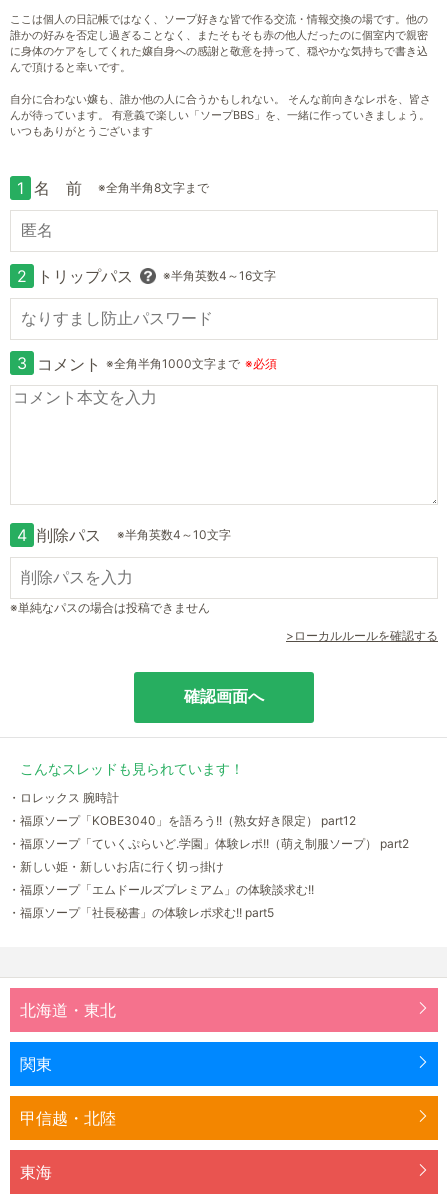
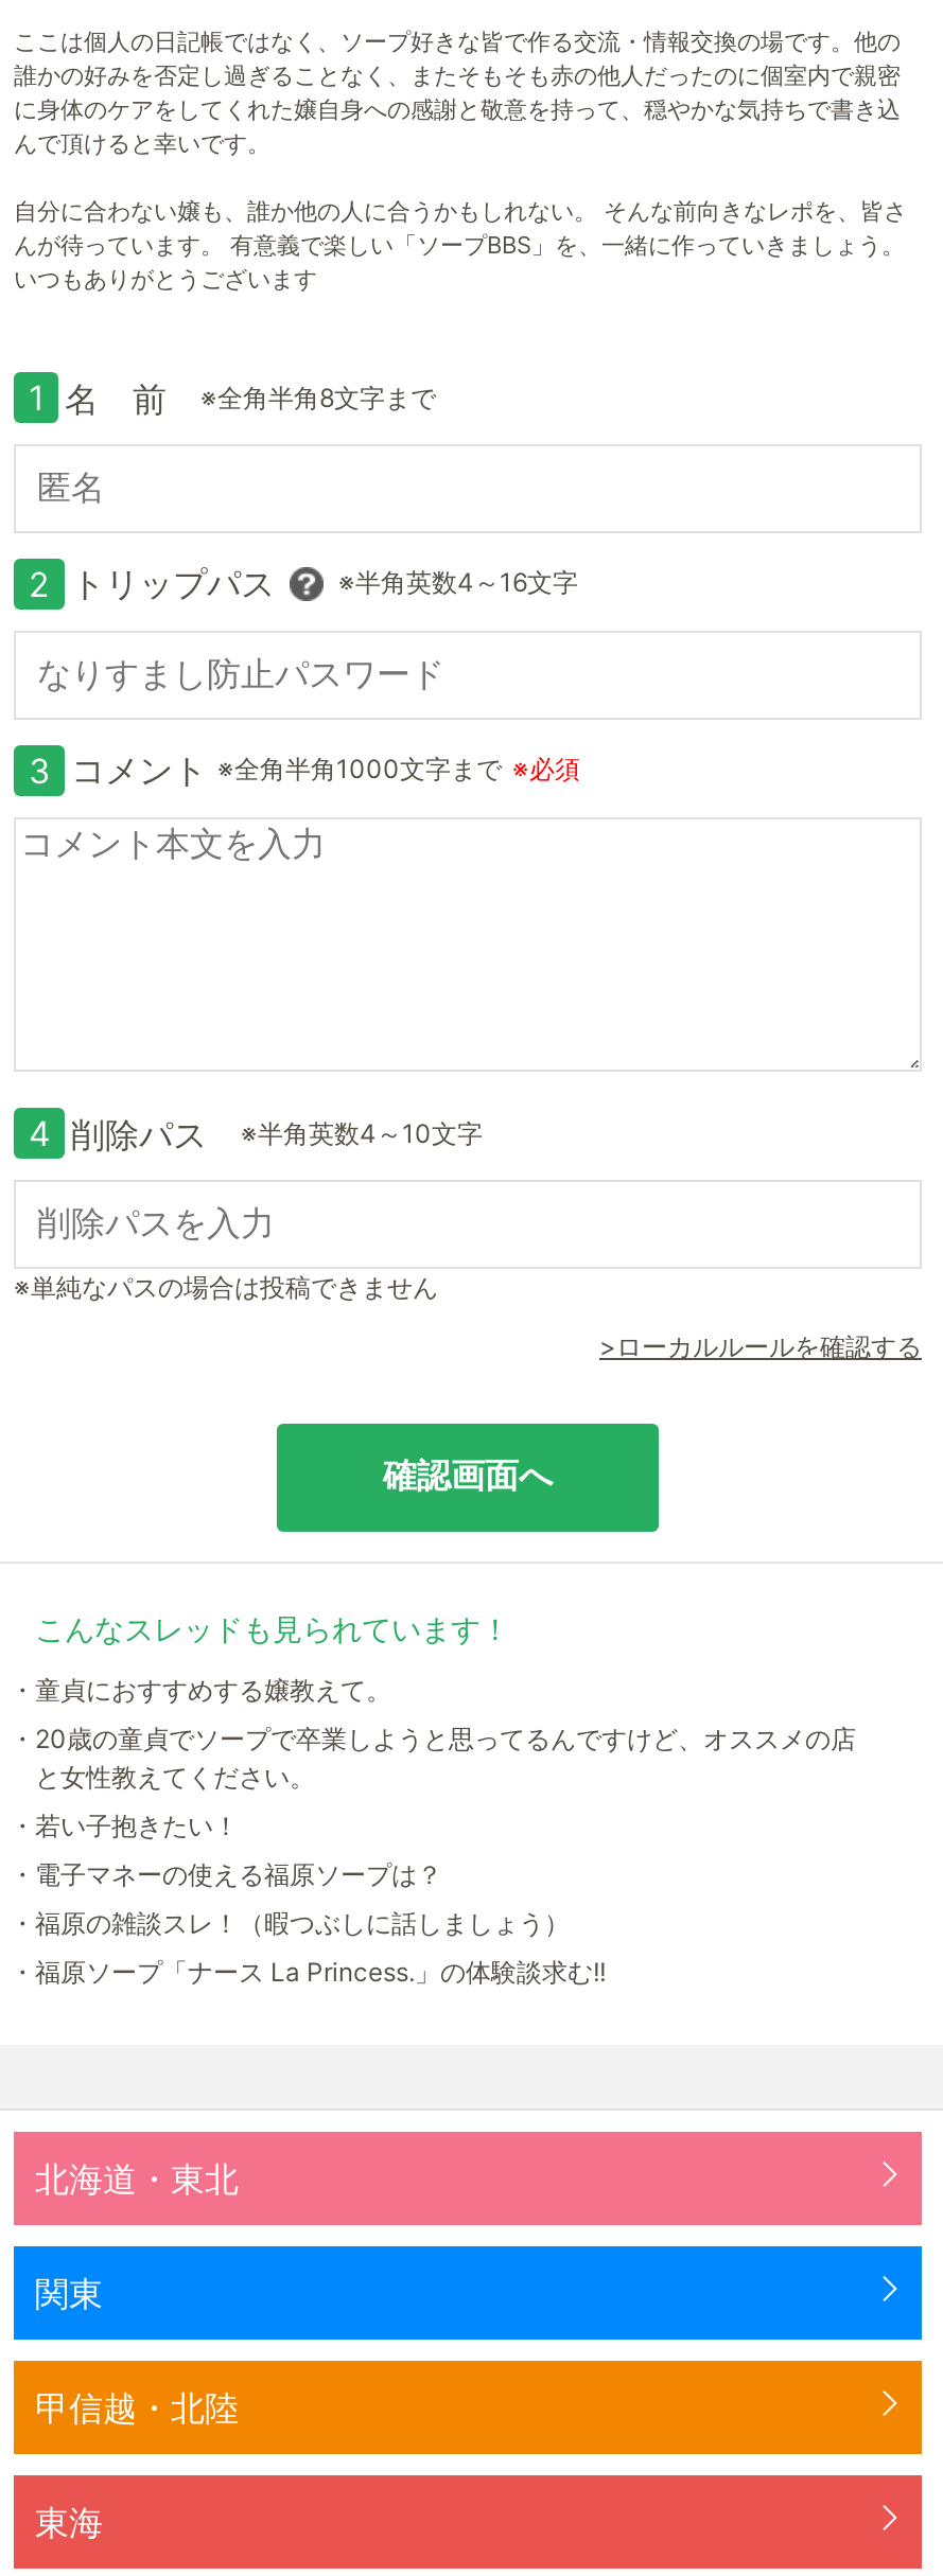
- ・ロレックス 腕時計
+ ・童貞におすすめする嬢教えて。

- ・福原ソープ「KOBE3040」を語ろう!!（熟女好き限定） part12
+ ・20歳の童貞でソープで卒業しようと思ってるんですけど、オススメの店
+ と女性教えてください。

- ・福原ソープ「ていくぷらいど.学園」体験レポ!!（萌え制服ソープ） part2
+ ・若い子抱きたい！

- ・新しい姫・新しいお店に行く切っ掛け
+ ・電子マネーの使える福原ソープは？

- ・福原ソープ「エムドールズプレミアム」の体験談求む!!
+ ・福原の雑談スレ！（暇つぶしに話しましょう）

- ・福原ソープ「社長秘書」の体験レポ求む!! part5
+ ・福原ソープ「ナース La Princess.」の体験談求む!!
